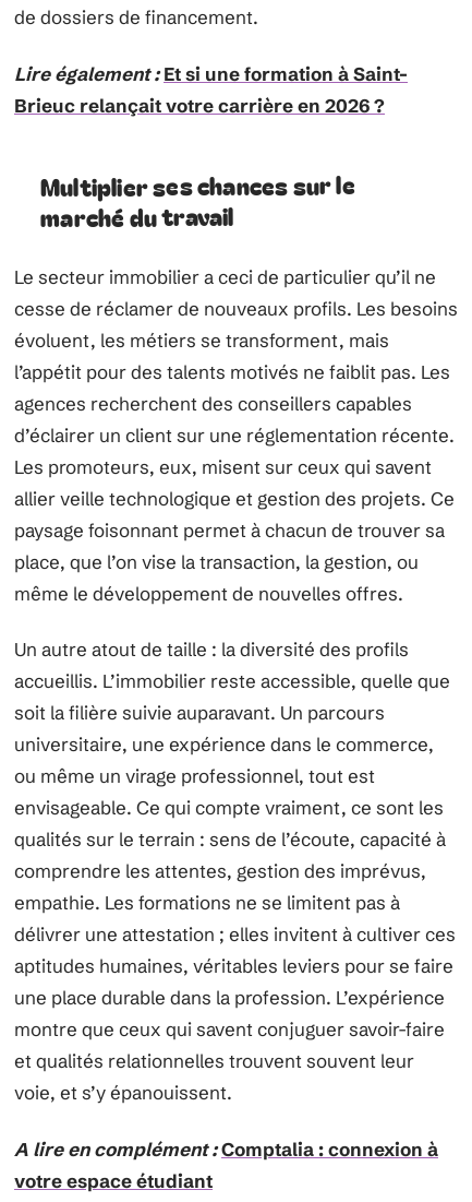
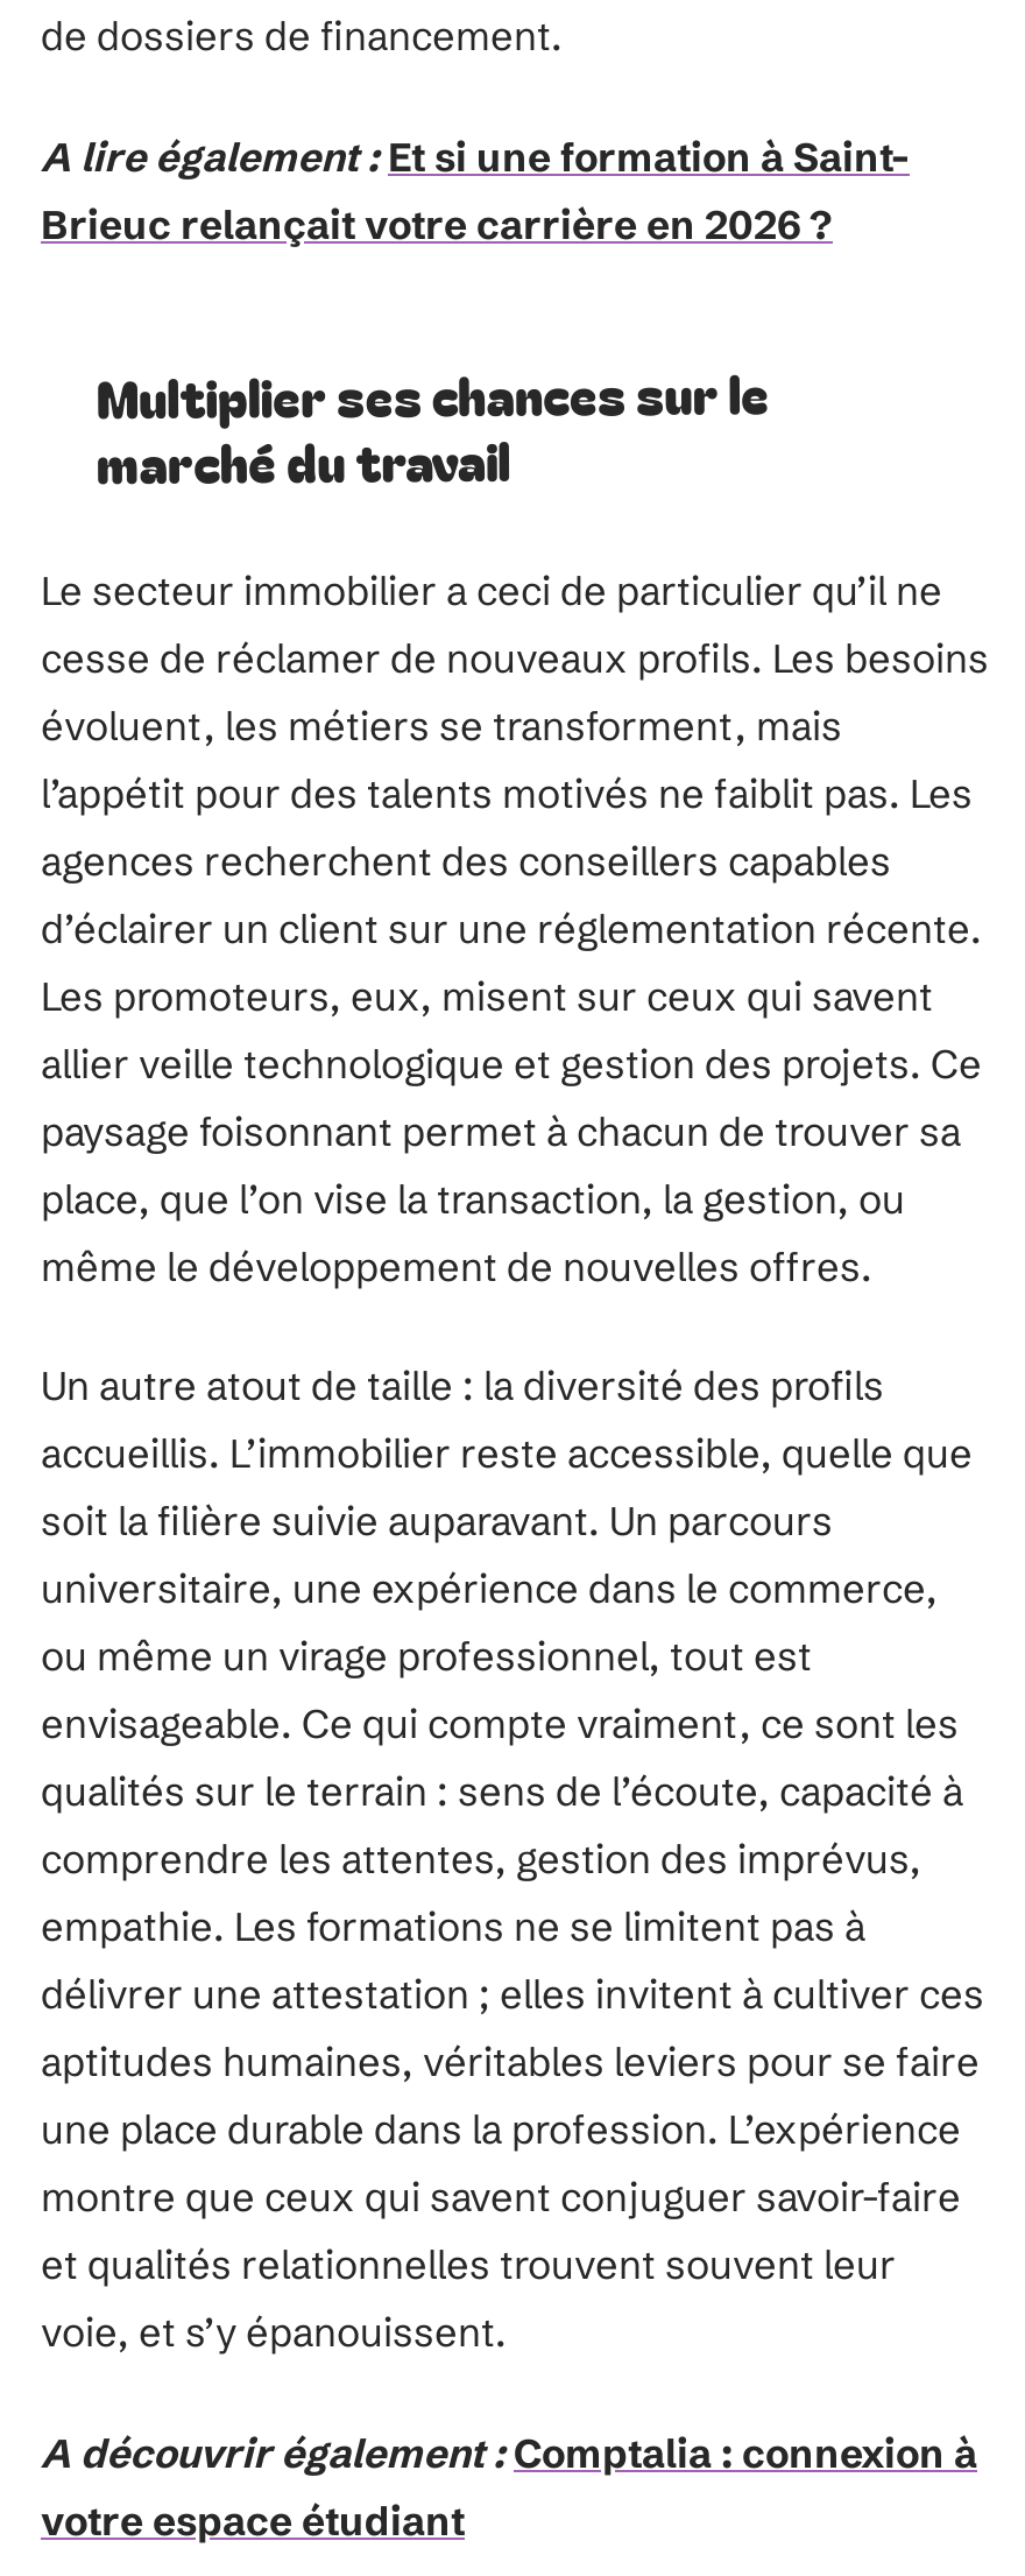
- Lire également : Et si une formation à Saint-
+ A lire également : Et si une formation à Saint-

- A lire en complément : Comptalia : connexion à
+ A découvrir également : Comptalia : connexion à
